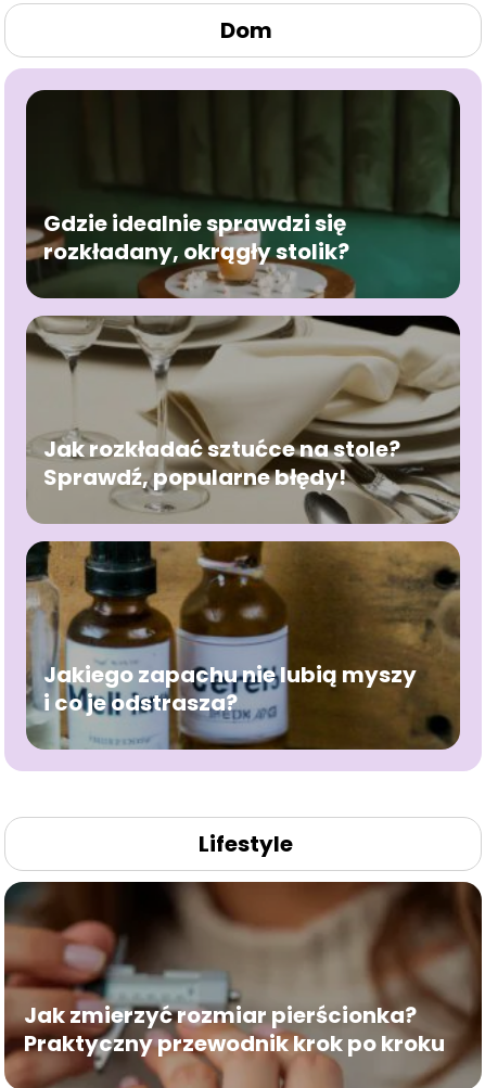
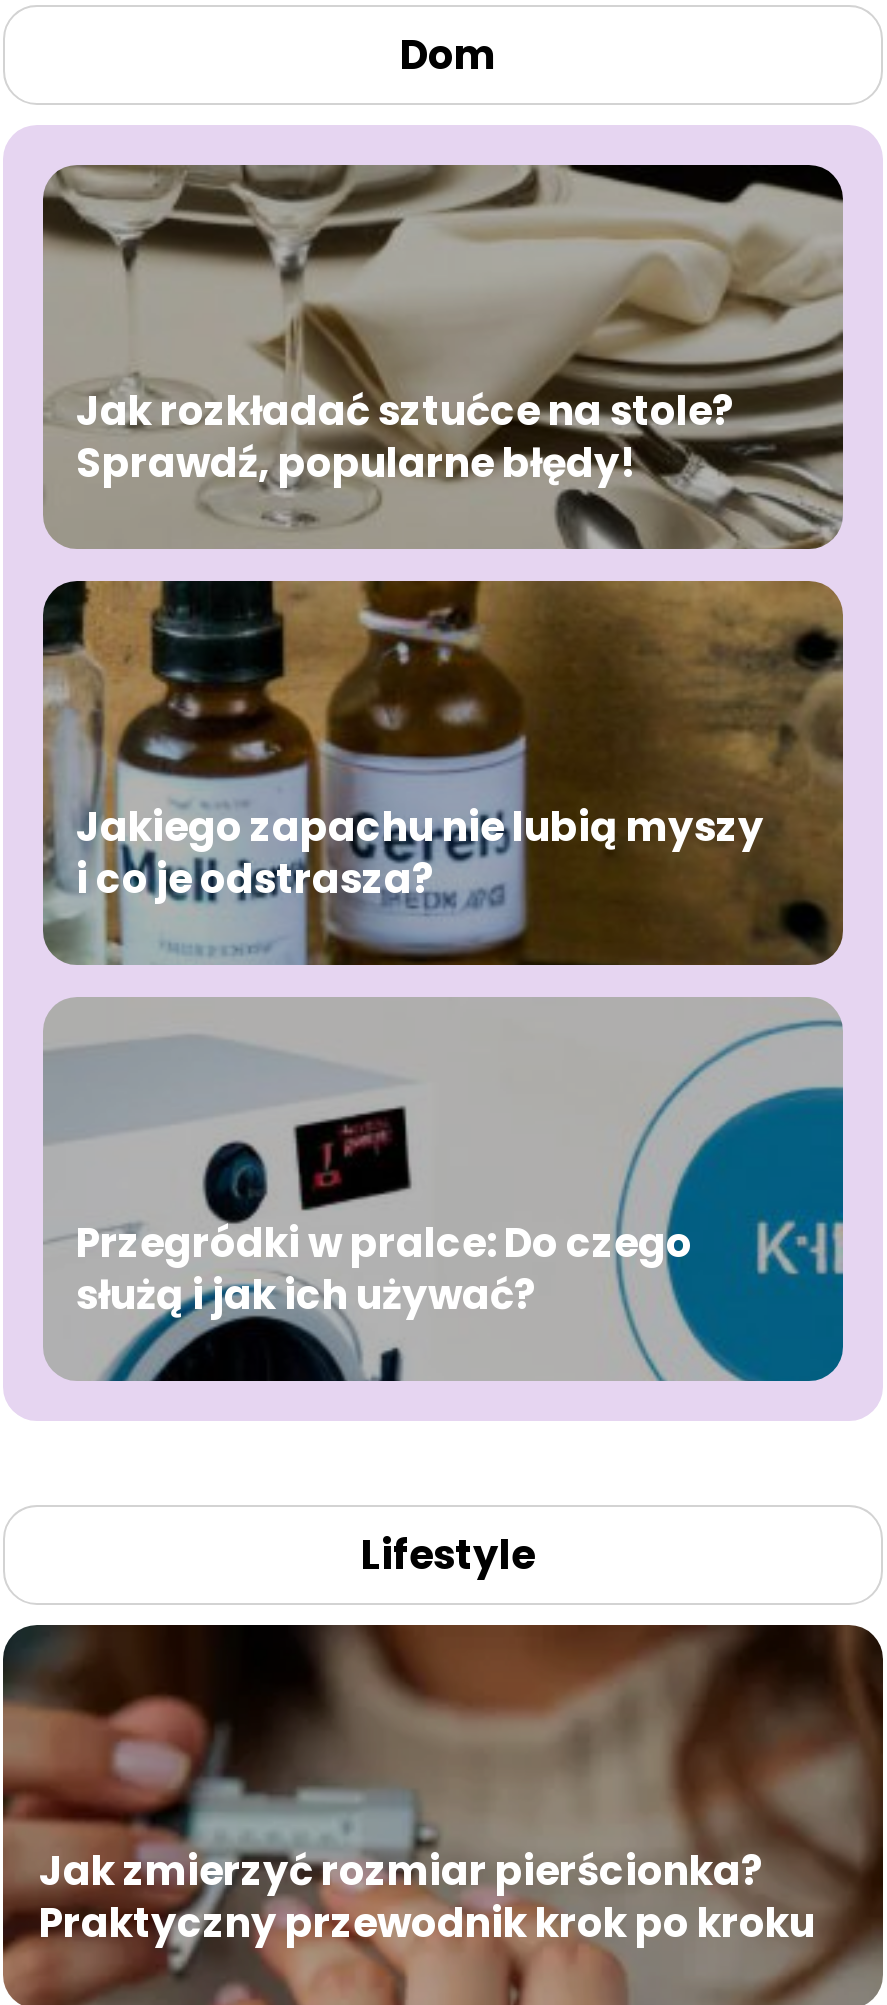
- [image]
- Gdzie idealnie sprawdzi się
- rozkładany, okrągły stolik?

moved up: [image] | Jak rozkładać sztućce na stole? | Sprawdź, popularne błędy! | Jakiego zapachu nie lubią myszy | i co je odstrasza?

+ [image]
+ Przegródki w pralce: Do czego
+ służą i jak ich używać?
